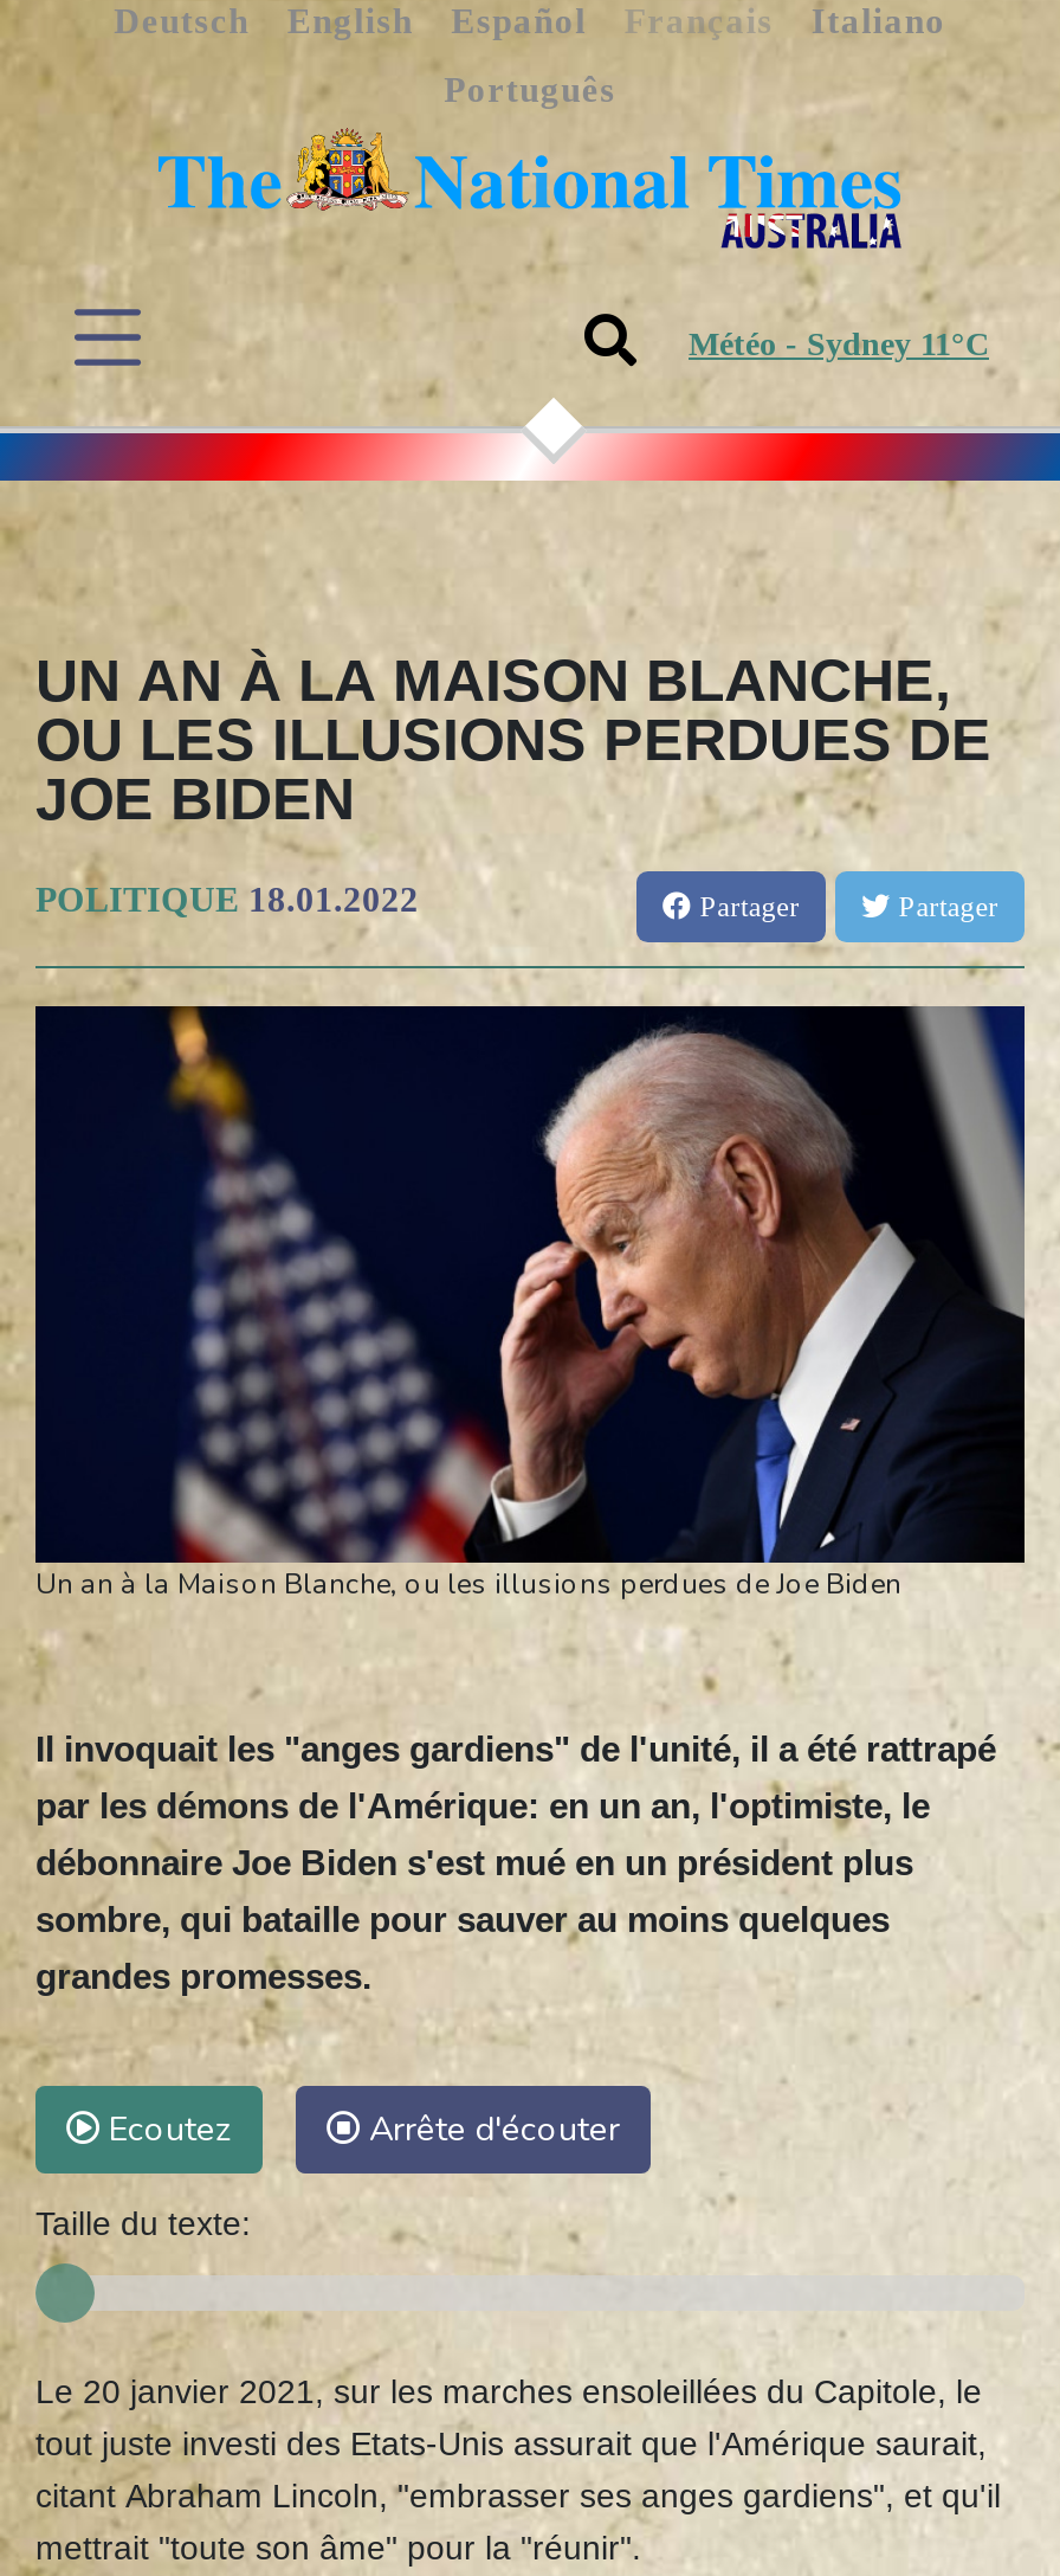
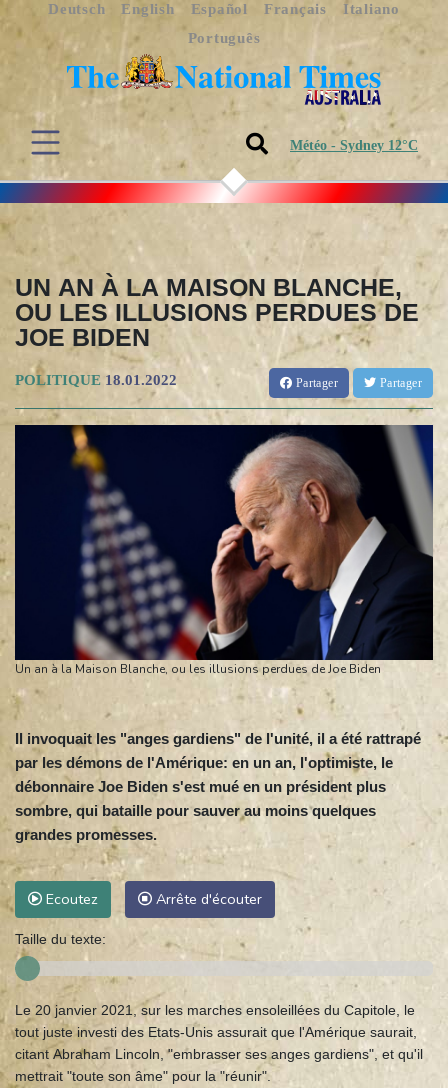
- Météo - Sydney 11°C
+ Météo - Sydney 12°C
